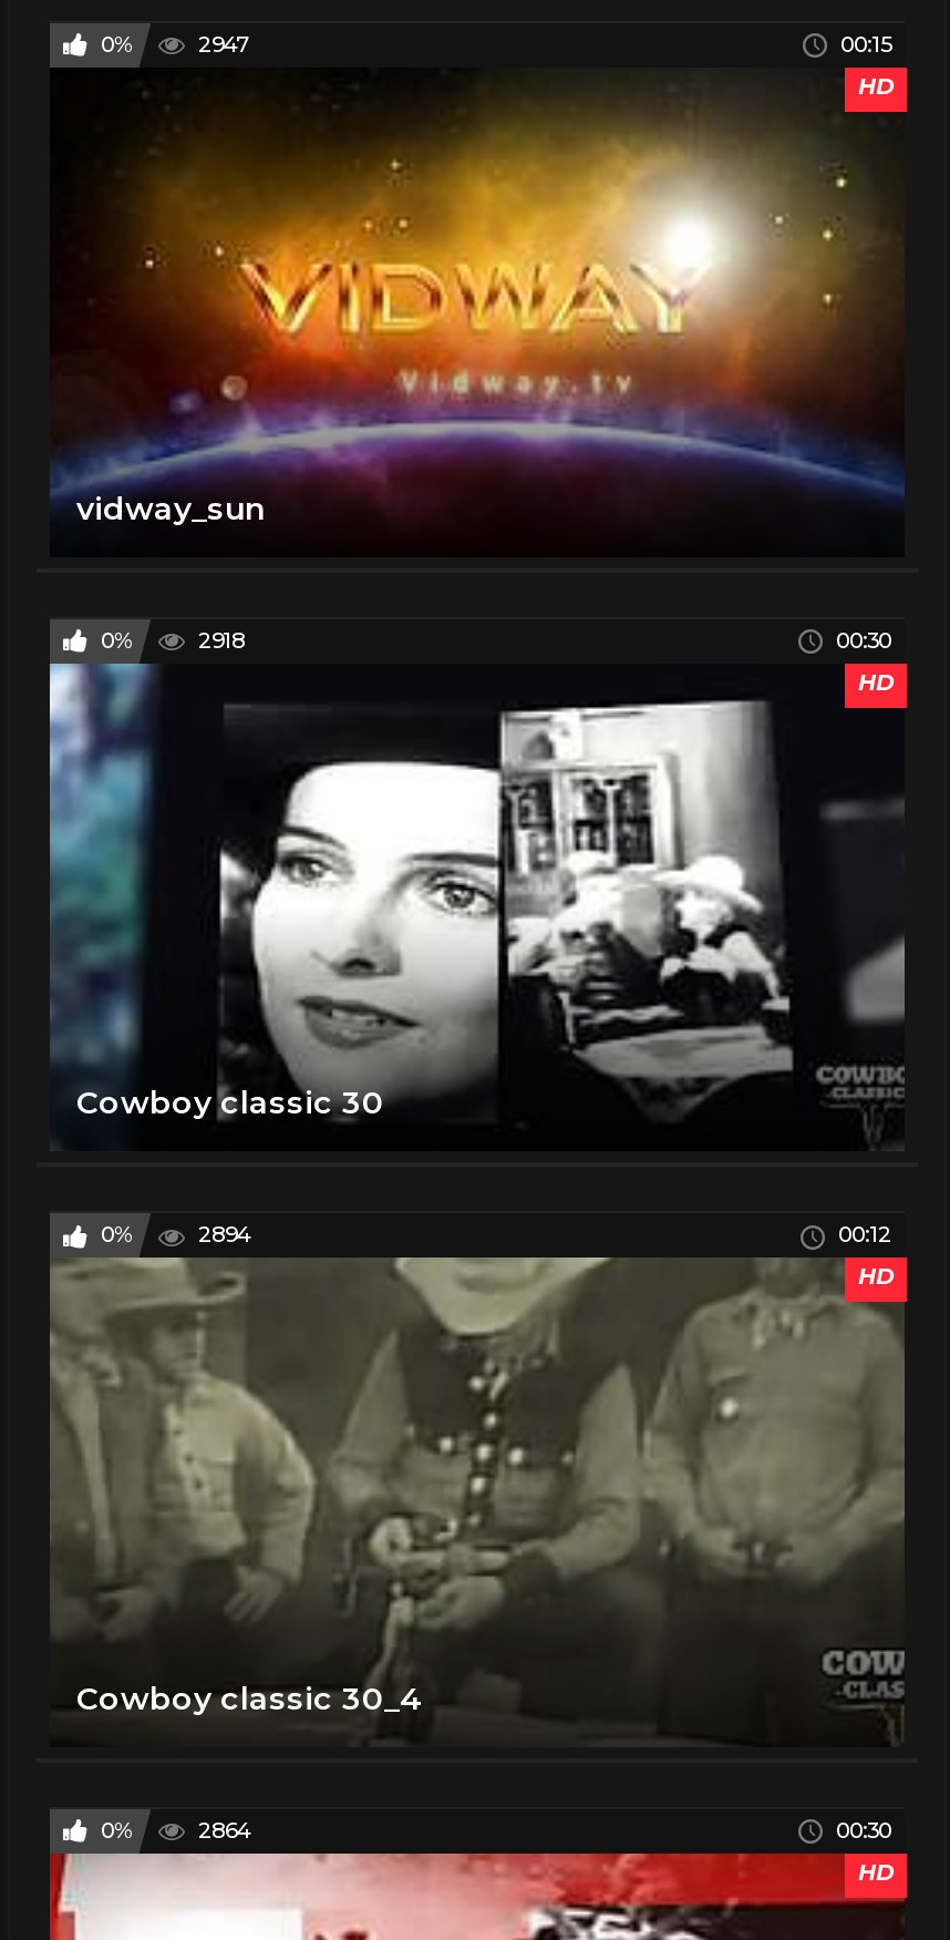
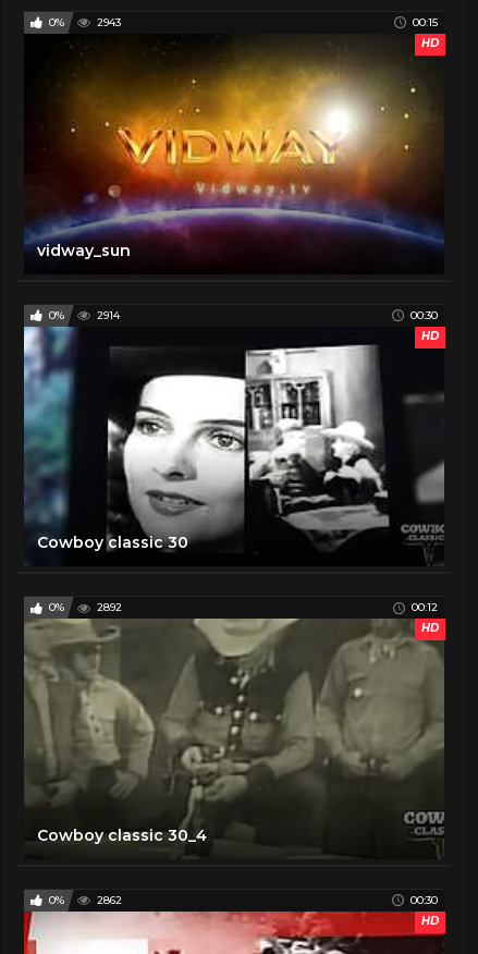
- 2947
+ 2943

- 2918
+ 2914

- 2894
+ 2892

- 2864
+ 2862
